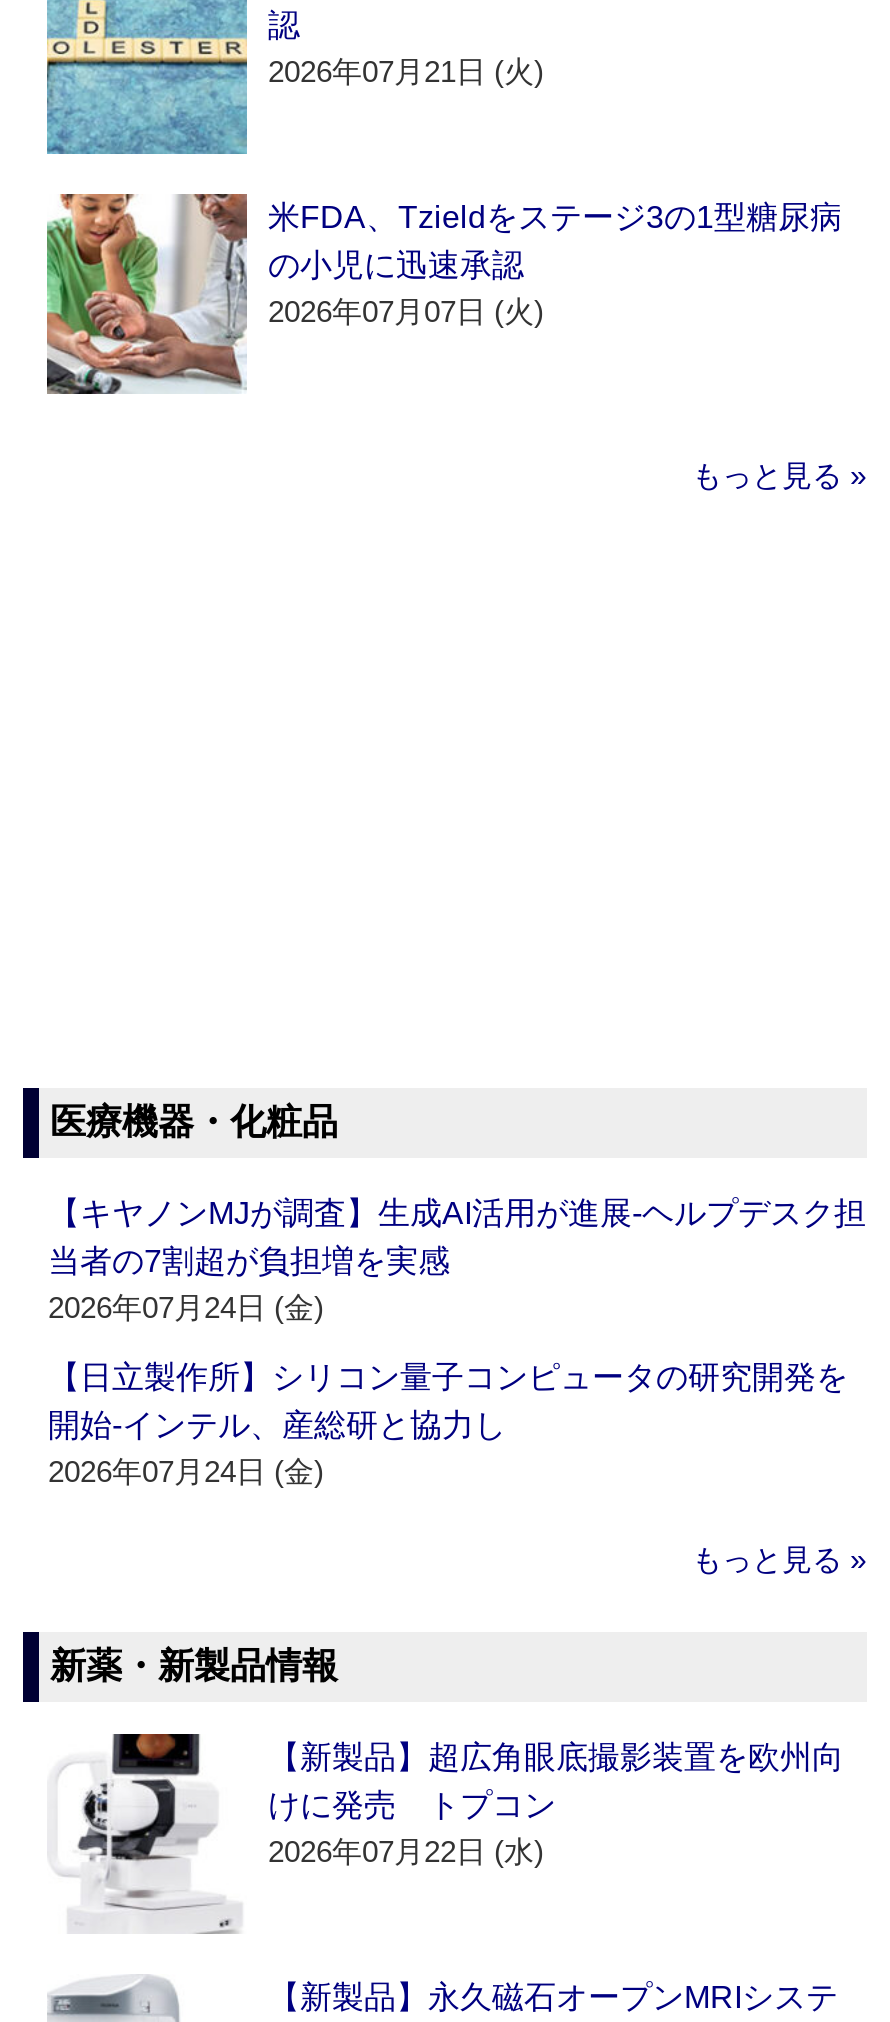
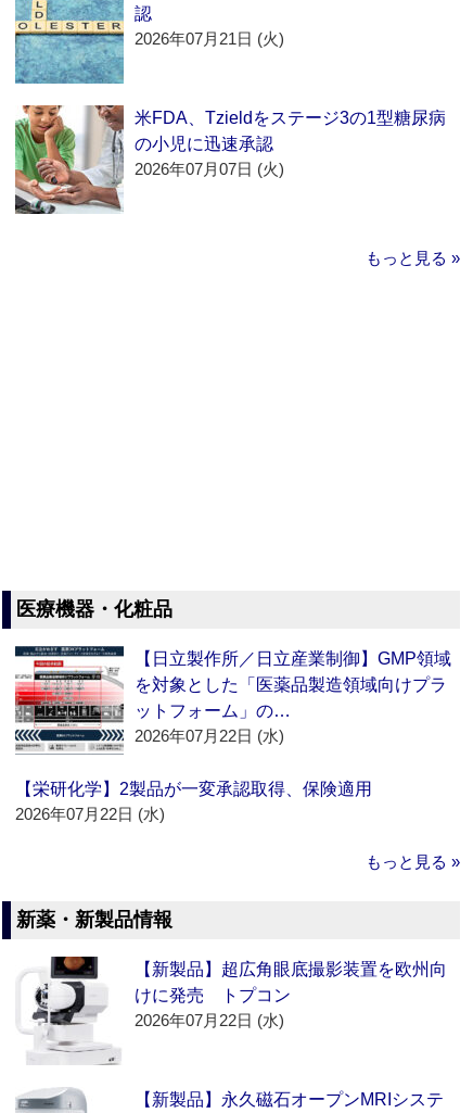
- 【キヤノンMJが調査】生成AI活用が進展‐ヘルプデスク担
- 当者の7割超が負担増を実感
- 2026年07月24日 (金)
+ 【日立製作所／日立産業制御】GMP領域
+ を対象とした「医薬品製造領域向けプラ
+ ットフォーム」の…
+ 2026年07月22日 (水)

- 【日立製作所】シリコン量子コンピュータの研究開発を
- 開始‐インテル、産総研と協力し
- 2026年07月24日 (金)
+ 【栄研化学】2製品が一変承認取得、保険適用
+ 2026年07月22日 (水)
